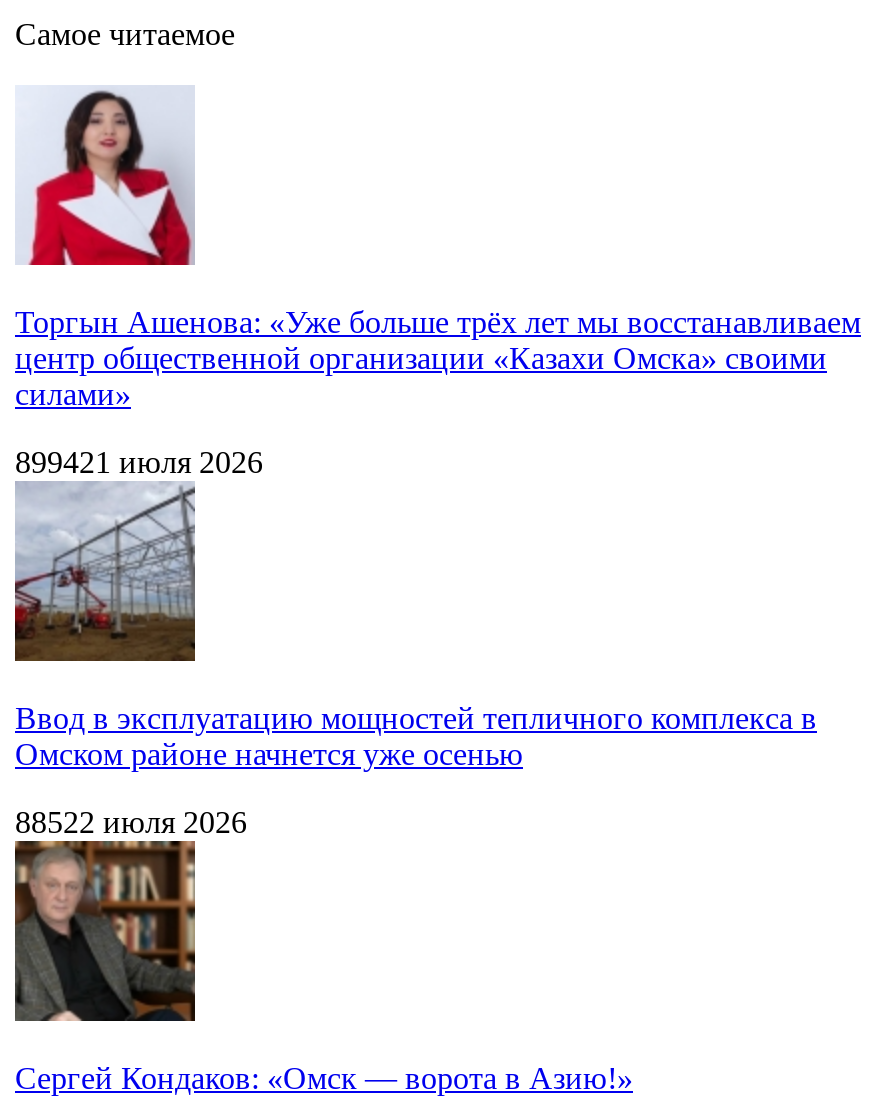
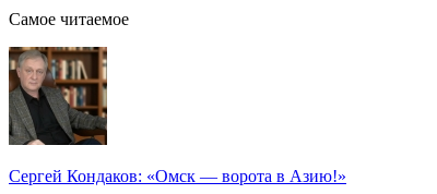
- [image]
- Торгын Ашенова: «Уже больше трёх лет мы восстанавливаем
- центр общественной организации «Казахи Омска» своими
- силами»
- 899421 июля 2026

- [image]
- Ввод в эксплуатацию мощностей тепличного комплекса в
- Омском районе начнется уже осенью
- 88522 июля 2026
